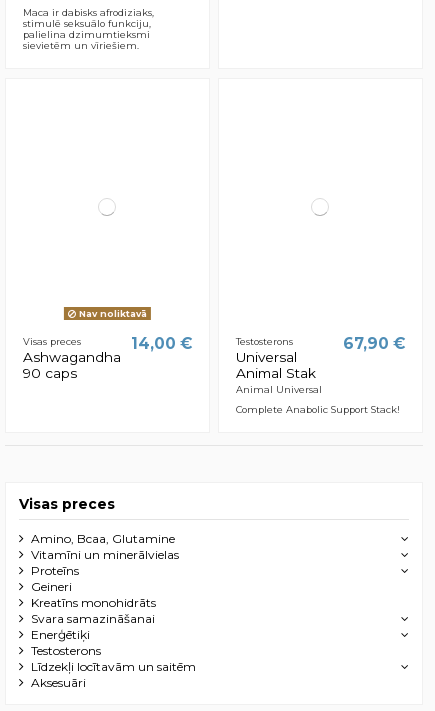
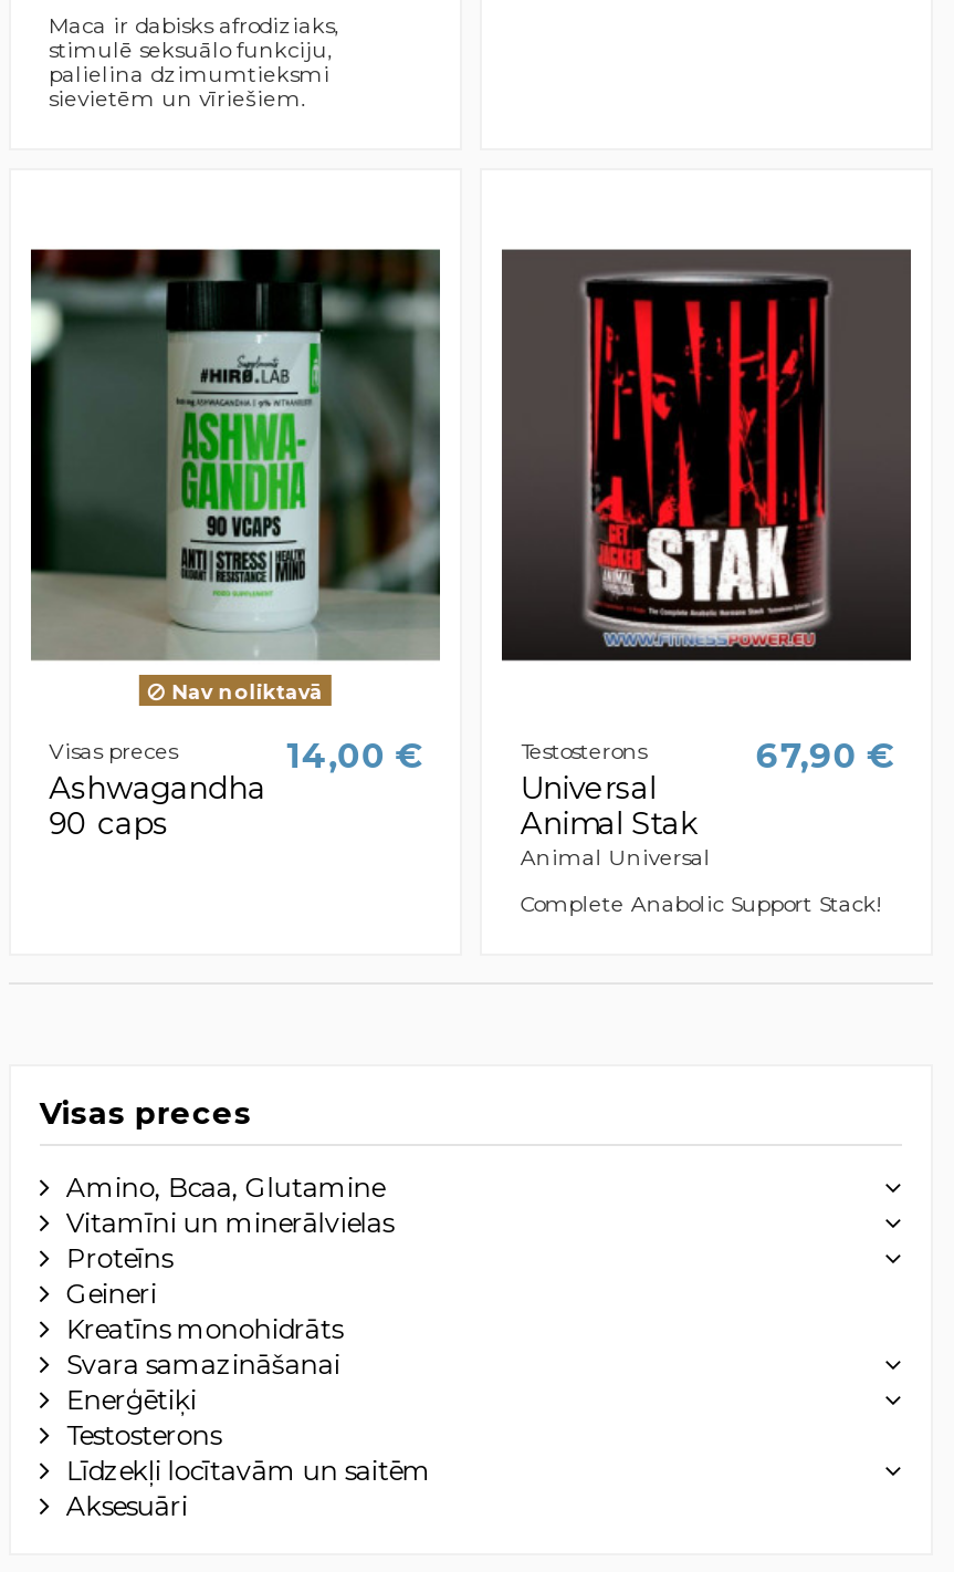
+ [image]

+ [image]
